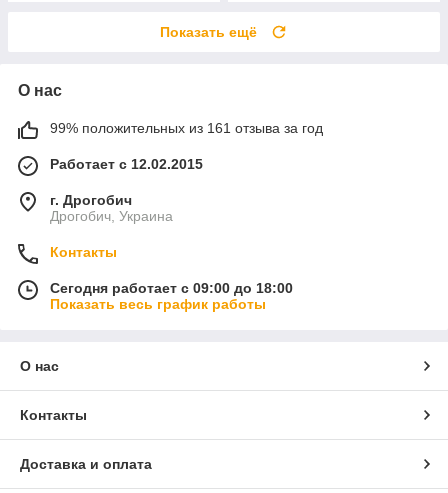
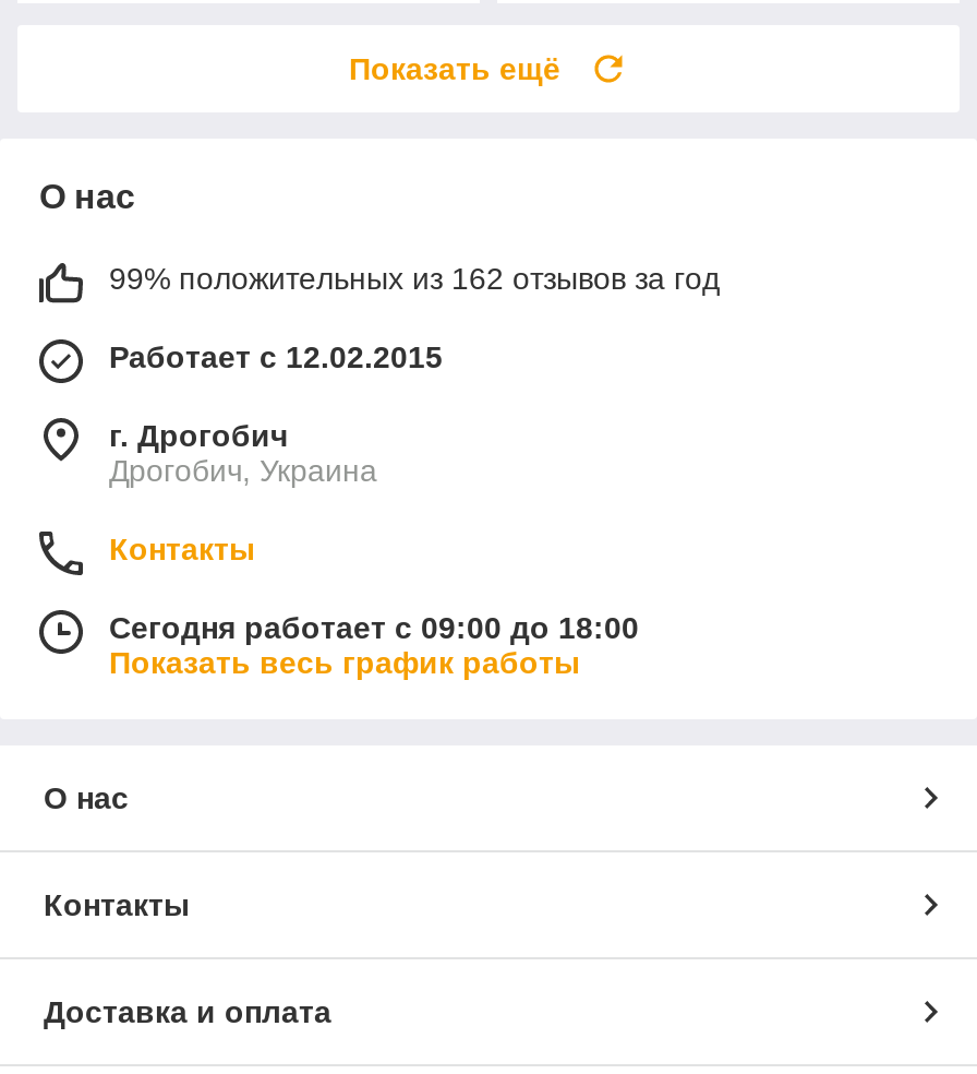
- 99% положительных из 161 отзыва за год
+ 99% положительных из 162 отзывов за год
